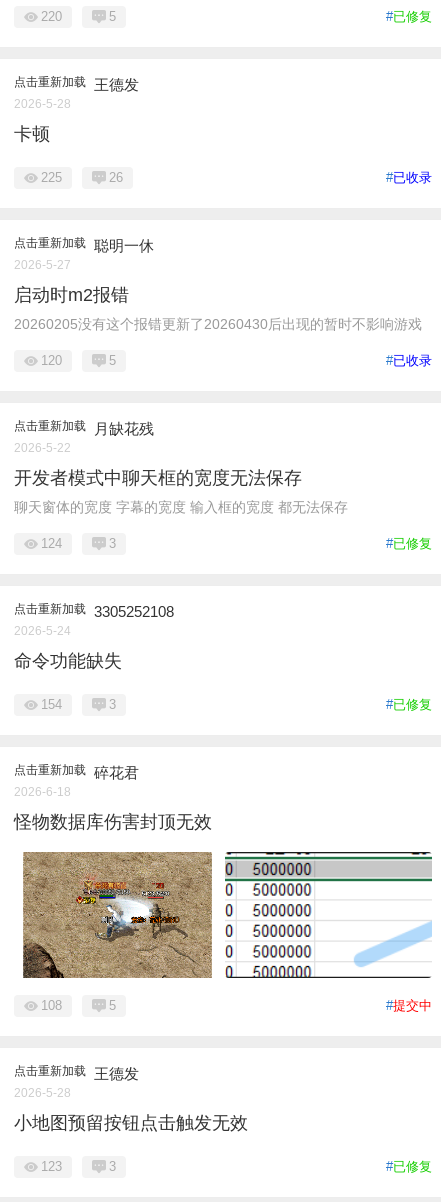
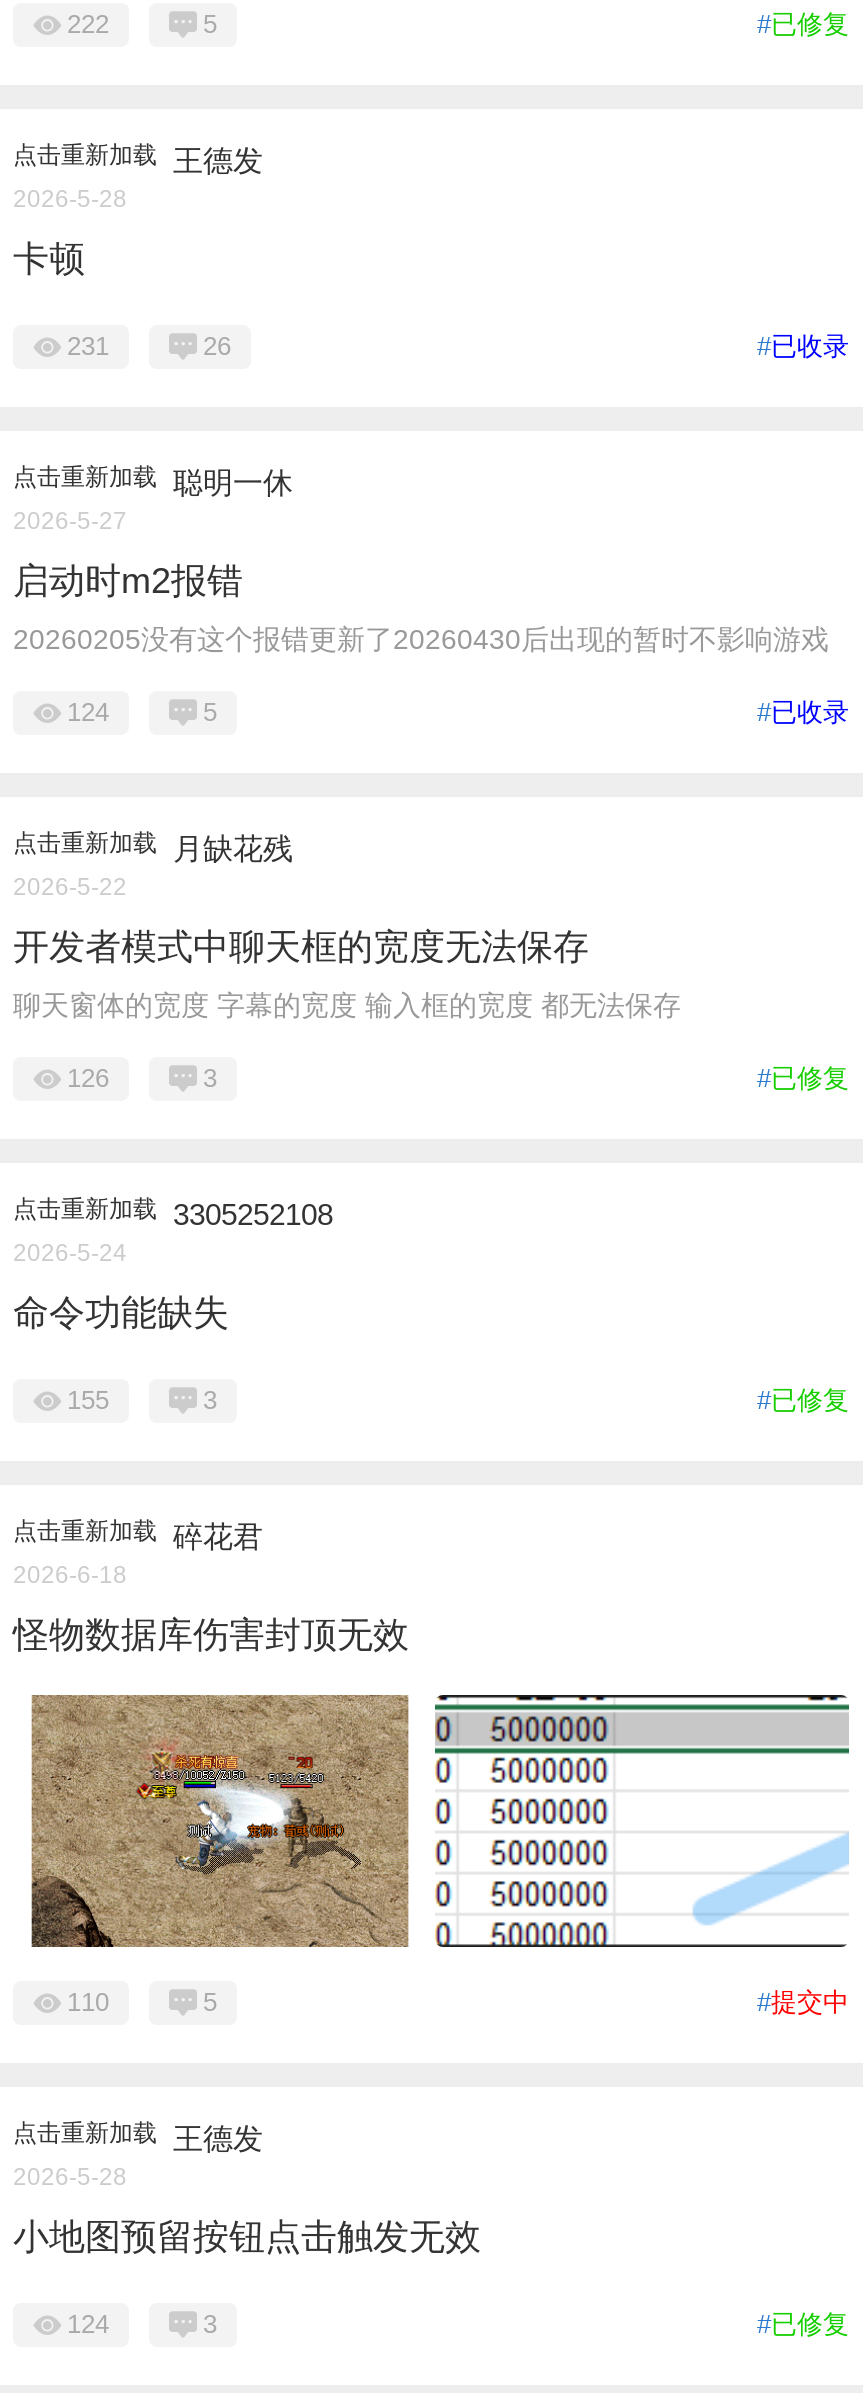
- 220
+ 222

- 225
+ 231

- 120
+ 124

- 124
+ 126

- 154
+ 155

- 108
+ 110

- 123
+ 124
